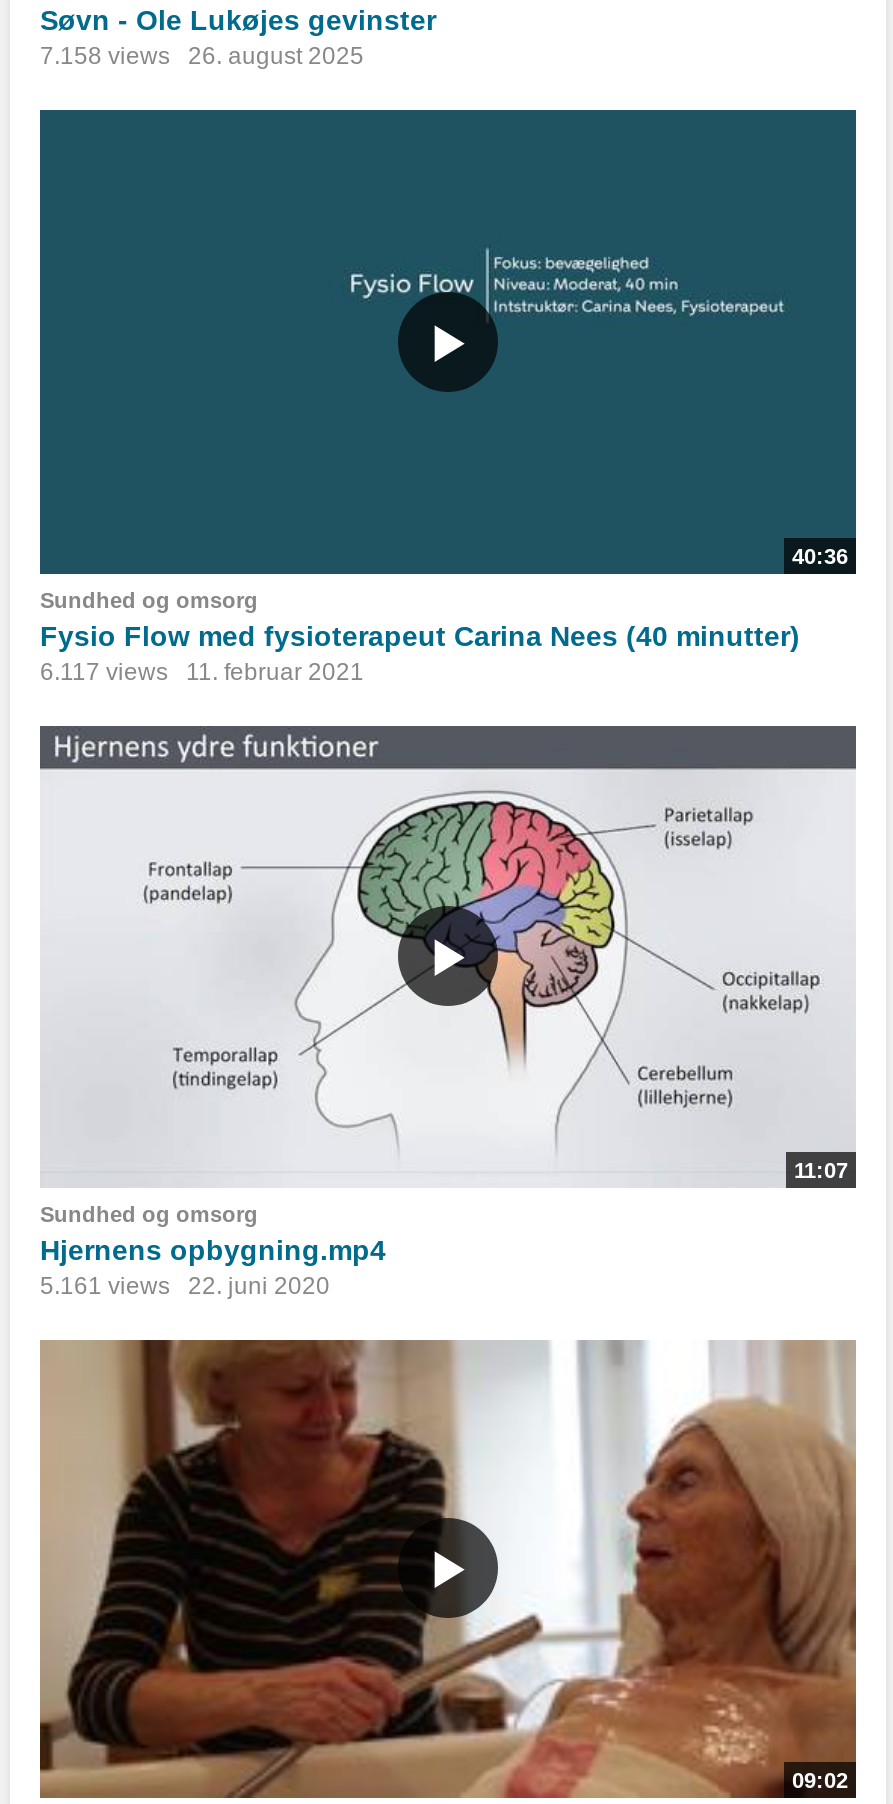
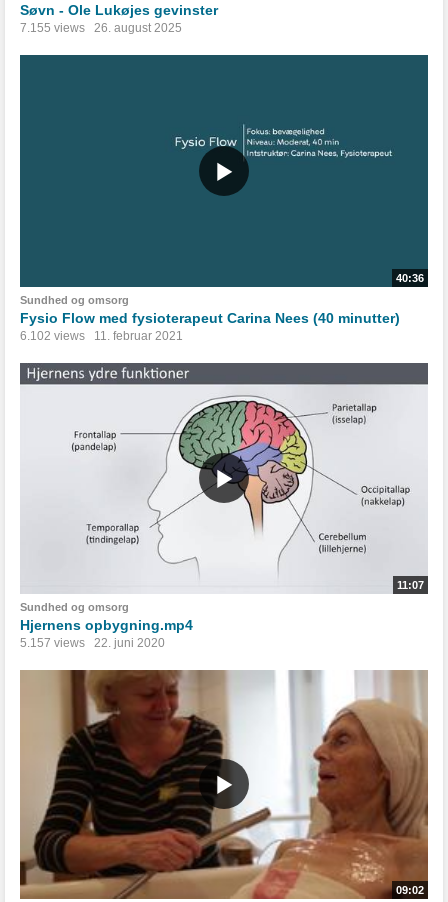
- 7.158 views 26. august 2025
+ 7.155 views 26. august 2025

- 6.117 views 11. februar 2021
+ 6.102 views 11. februar 2021

- 5.161 views 22. juni 2020
+ 5.157 views 22. juni 2020
